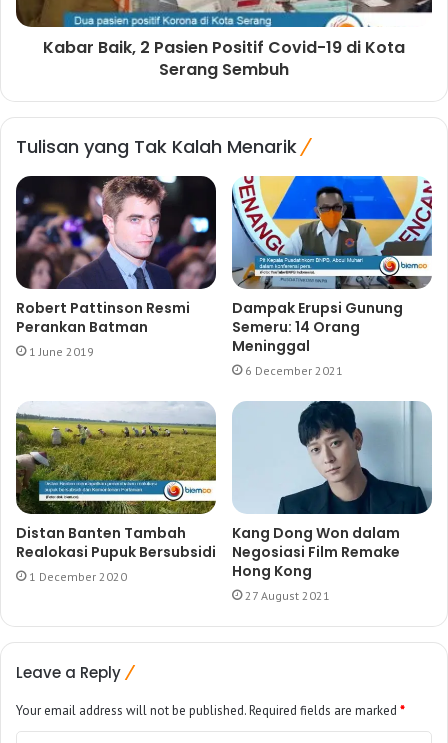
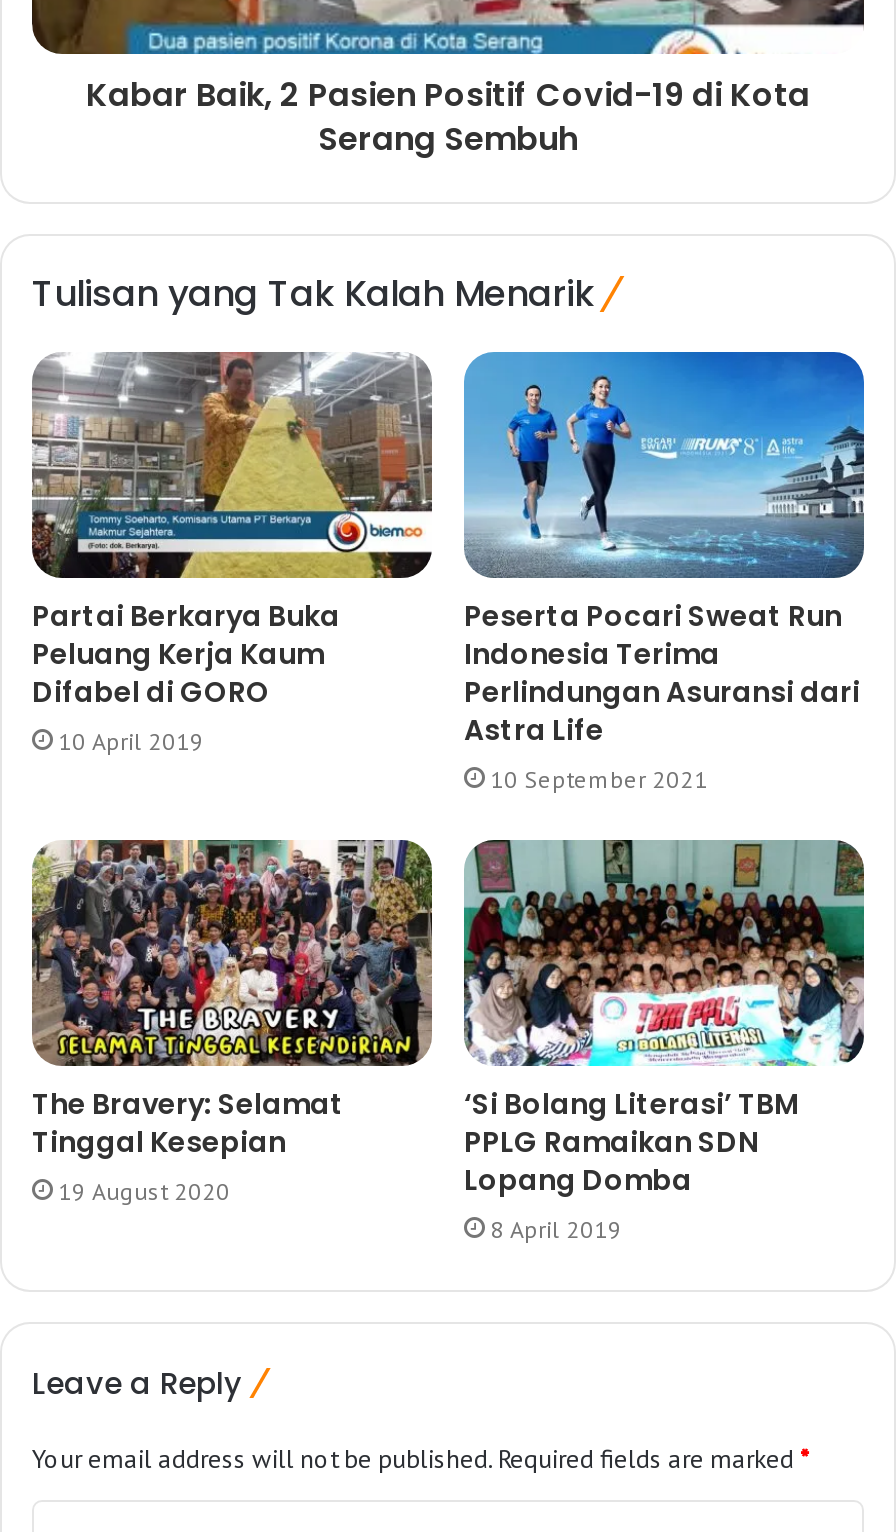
- [image]
- Robert Pattinson Resmi
- Perankan Batman
- 1 June 2019
+ [image]
+ Partai Berkarya Buka
+ Peluang Kerja Kaum
+ Difabel di GORO
+ 10 April 2019

- [image]
- Dampak Erupsi Gunung
- Semeru: 14 Orang
- Meninggal
- 6 December 2021
+ [image]
+ Peserta Pocari Sweat Run
+ Indonesia Terima
+ Perlindungan Asuransi dari
+ Astra Life
+ 10 September 2021

- [image]
- Distan Banten Tambah
- Realokasi Pupuk Bersubsidi
- 1 December 2020
+ [image]
+ The Bravery: Selamat
+ Tinggal Kesepian
+ 19 August 2020

- [image]
- Kang Dong Won dalam
- Negosiasi Film Remake
- Hong Kong
- 27 August 2021
+ [image]
+ ‘Si Bolang Literasi’ TBM
+ PPLG Ramaikan SDN
+ Lopang Domba
+ 8 April 2019
